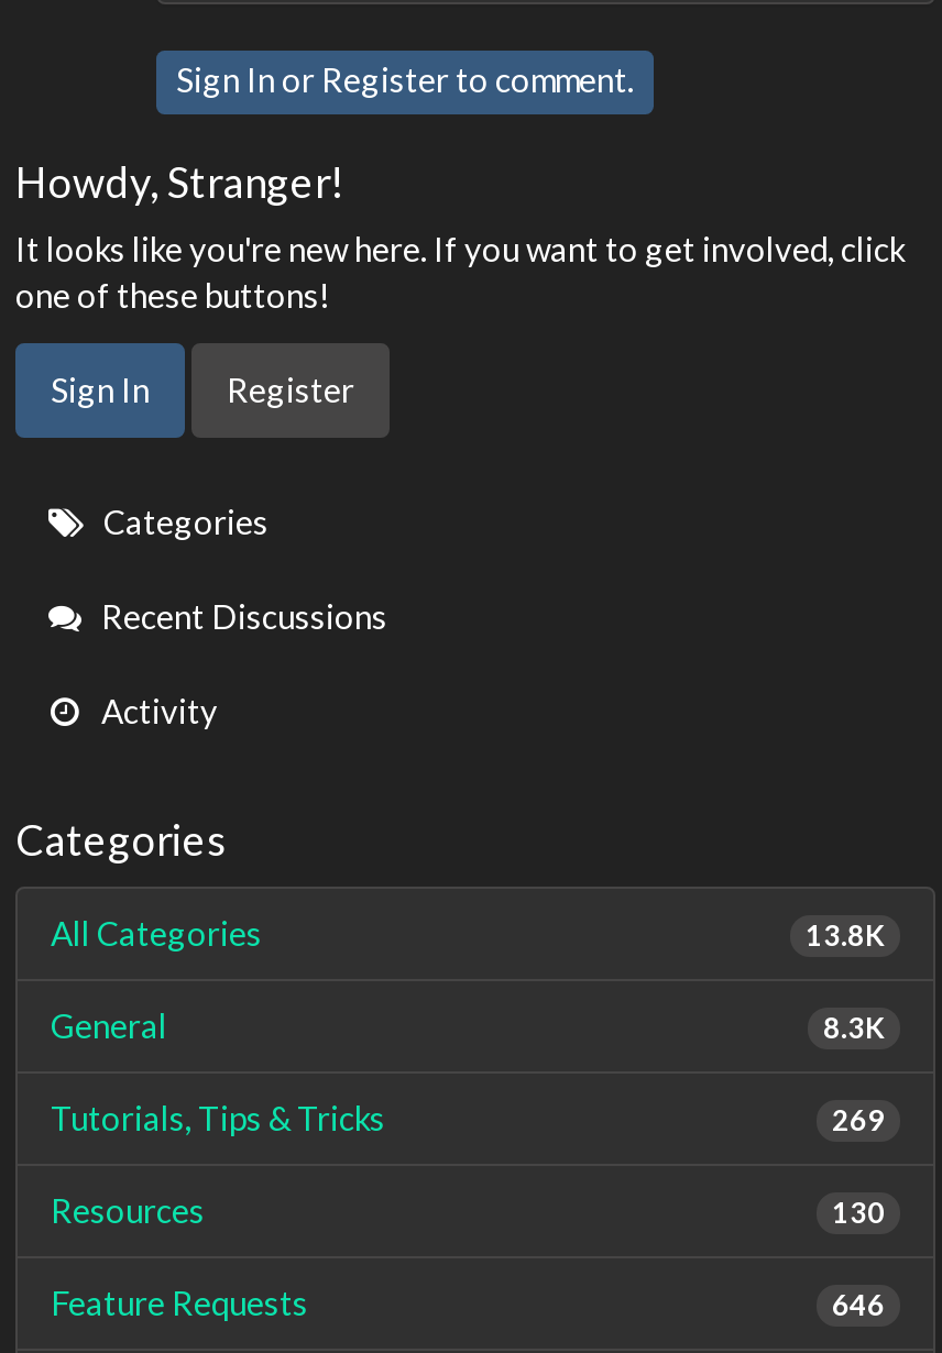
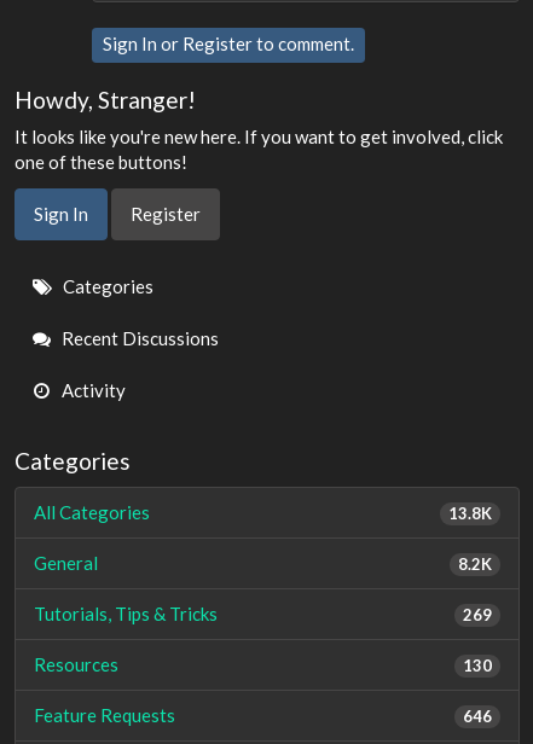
- 8.3K
+ 8.2K
